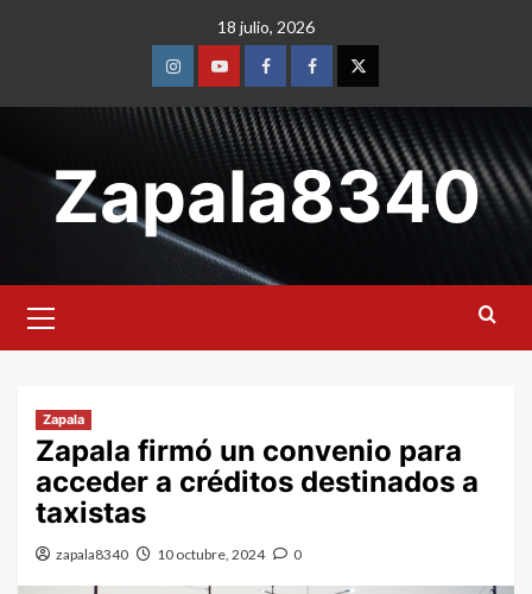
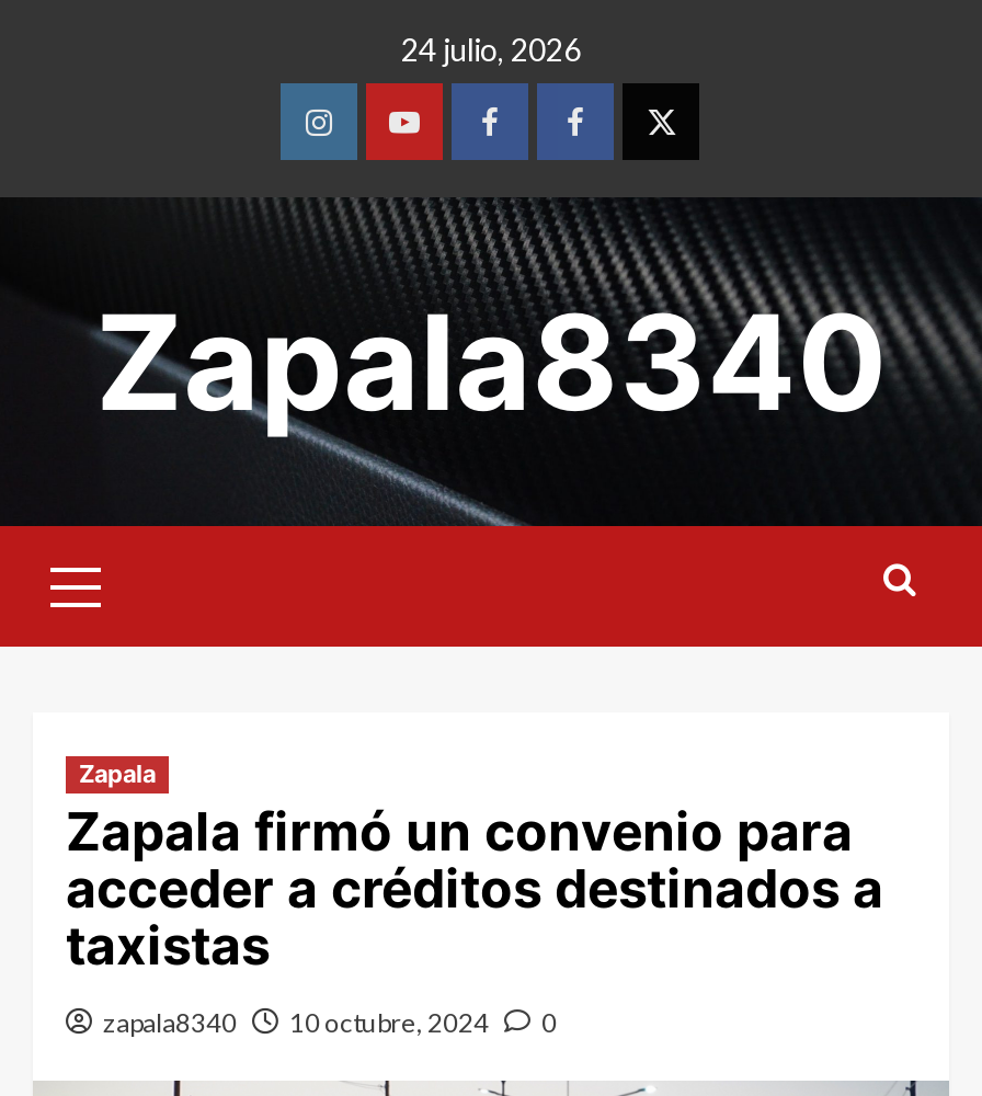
- 18 julio, 2026
+ 24 julio, 2026
